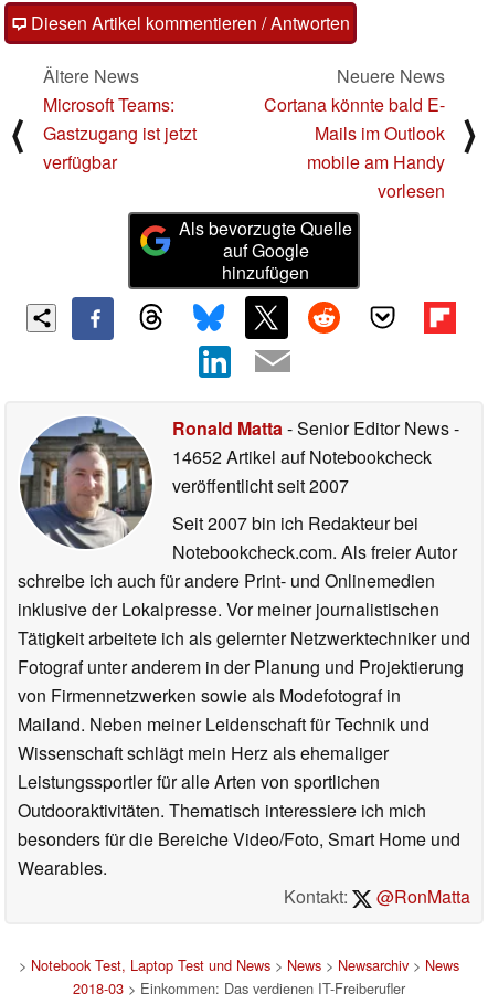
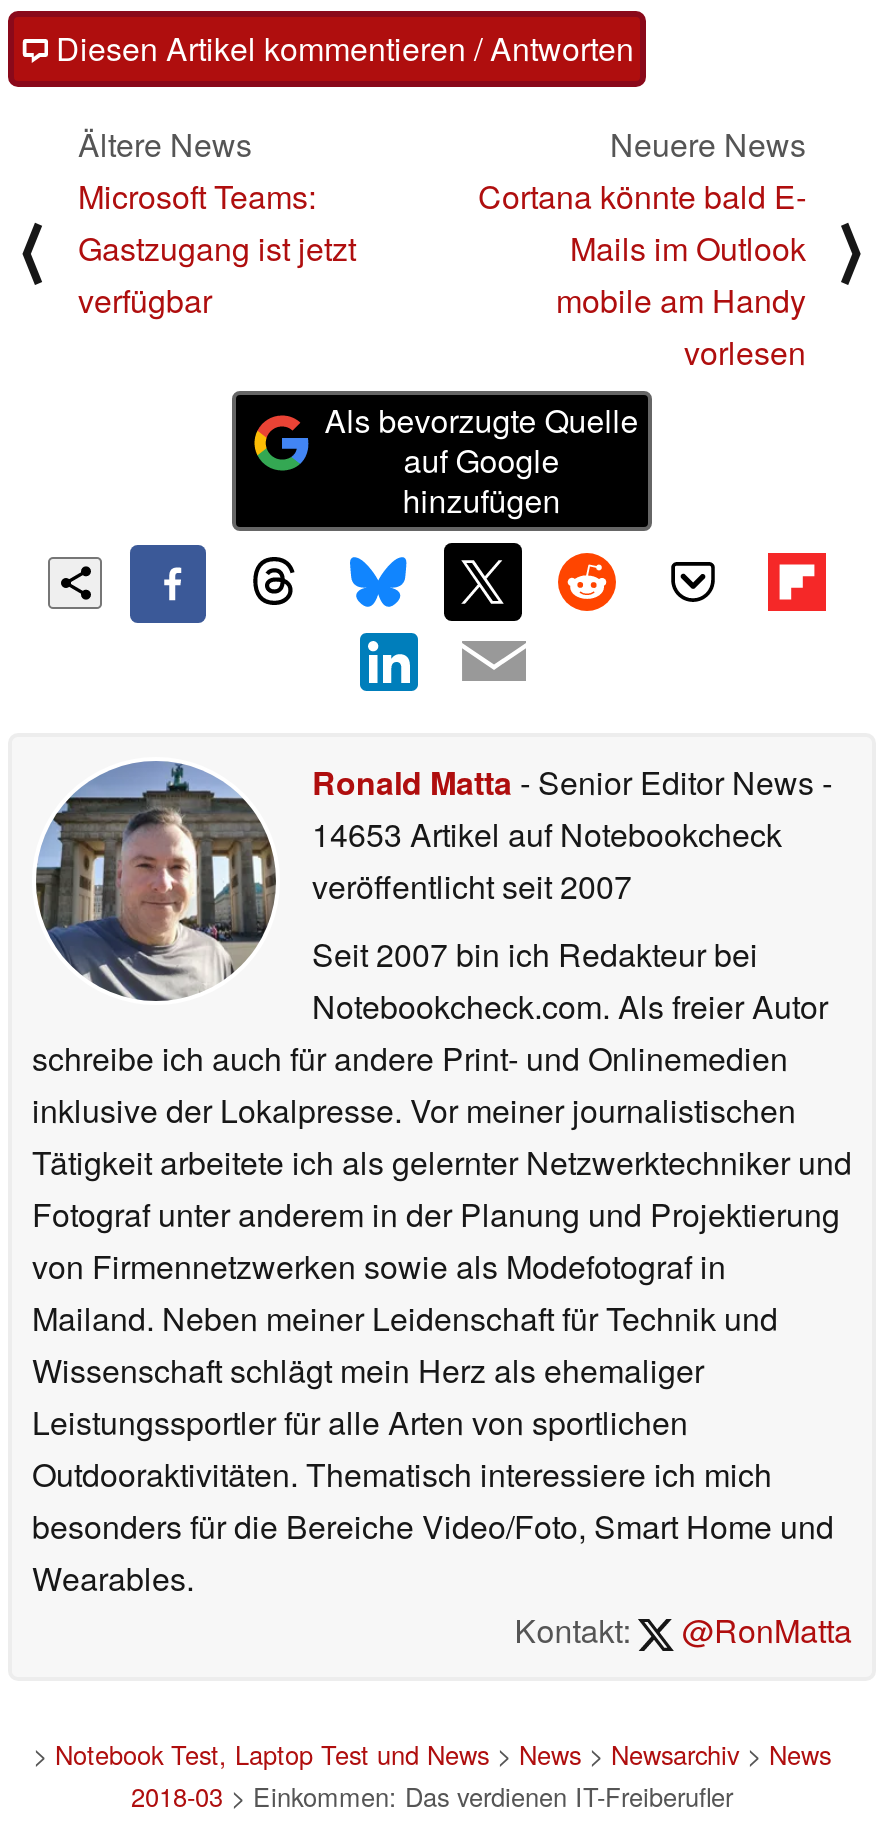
- 14652 Artikel auf Notebookcheck
+ 14653 Artikel auf Notebookcheck
